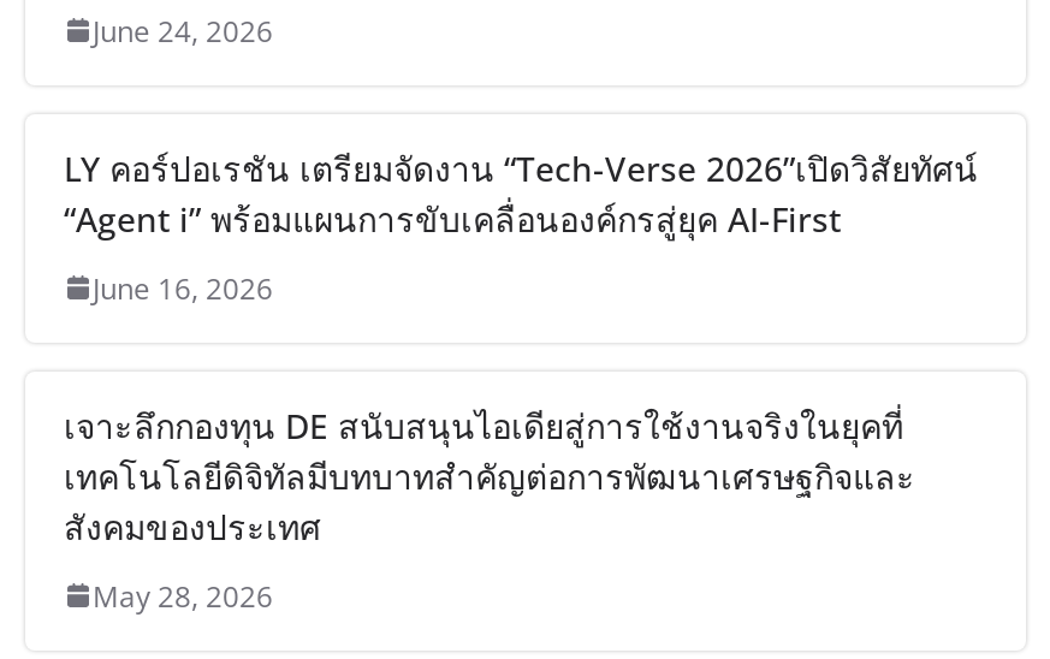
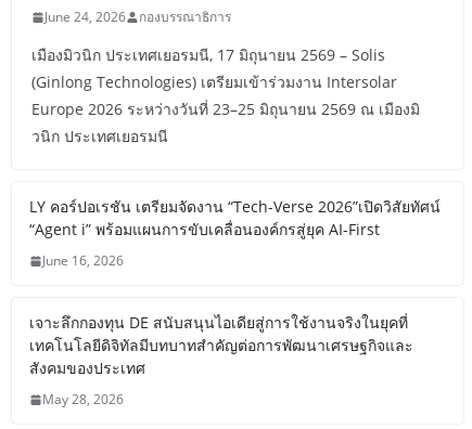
+ กองบรรณาธิการ
+ เมืองมิวนิก ประเทศเยอรมนี, 17 มิถุนายน 2569 – Solis
+ (Ginlong Technologies) เตรียมเข้าร่วมงาน Intersolar
+ Europe 2026 ระหว่างวันที่ 23–25 มิถุนายน 2569 ณ เมืองมิ
+ วนิก ประเทศเยอรมนี
